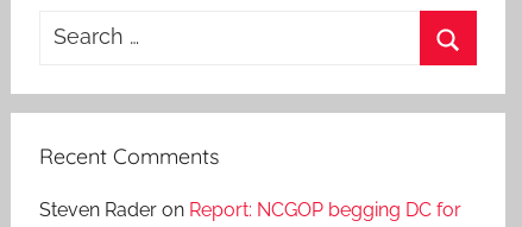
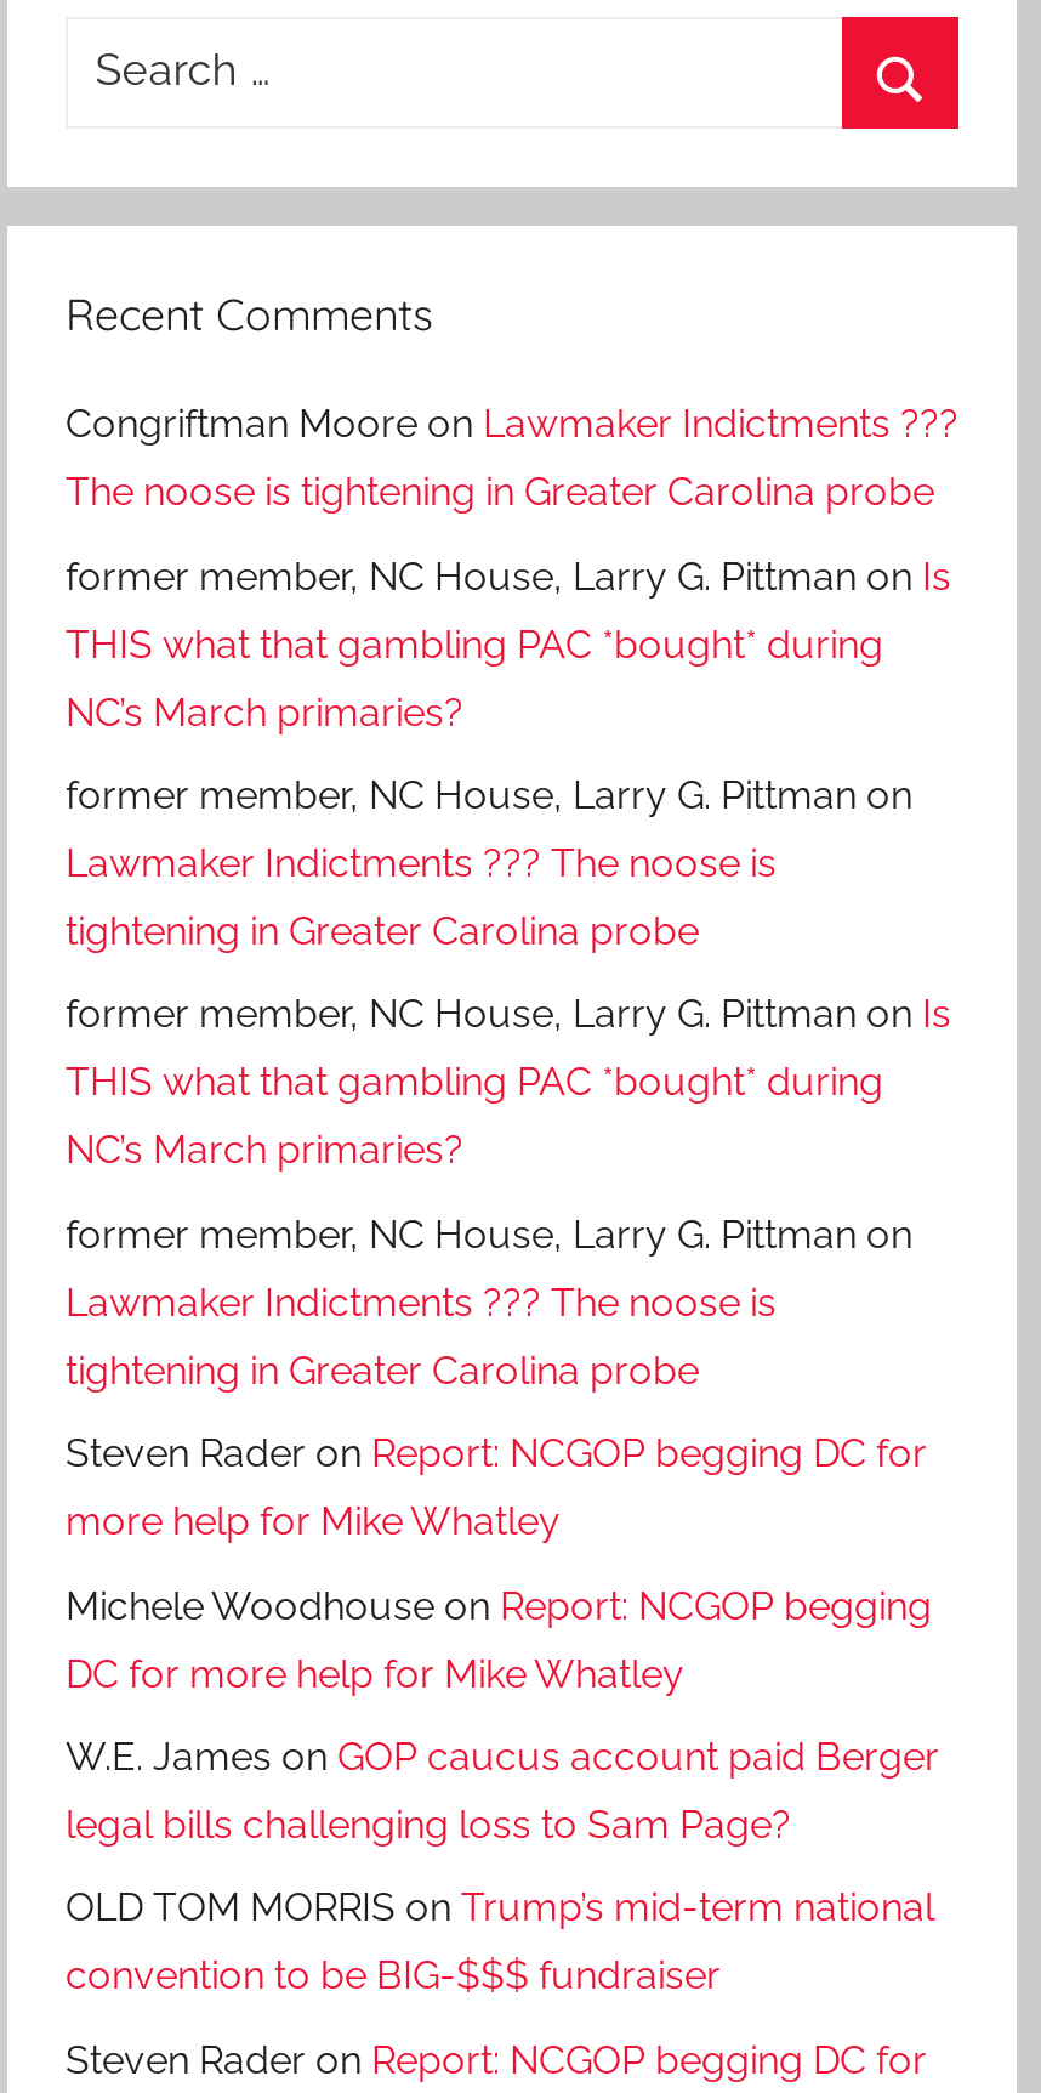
+ Congriftman Moore on Lawmaker Indictments ???
+ The noose is tightening in Greater Carolina probe
+ former member, NC House, Larry G. Pittman on Is
+ THIS what that gambling PAC *bought* during
+ NC’s March primaries?
+ former member, NC House, Larry G. Pittman on
+ Lawmaker Indictments ??? The noose is
+ tightening in Greater Carolina probe
+ former member, NC House, Larry G. Pittman on Is
+ THIS what that gambling PAC *bought* during
+ NC’s March primaries?
+ former member, NC House, Larry G. Pittman on
+ Lawmaker Indictments ??? The noose is
+ tightening in Greater Carolina probe
+ Steven Rader on Report: NCGOP begging DC for
+ more help for Mike Whatley
+ Michele Woodhouse on Report: NCGOP begging
+ DC for more help for Mike Whatley
+ W.E. James on GOP caucus account paid Berger
+ legal bills challenging loss to Sam Page?
+ OLD TOM MORRIS on Trump’s mid-term national
+ convention to be BIG-$$$ fundraiser
